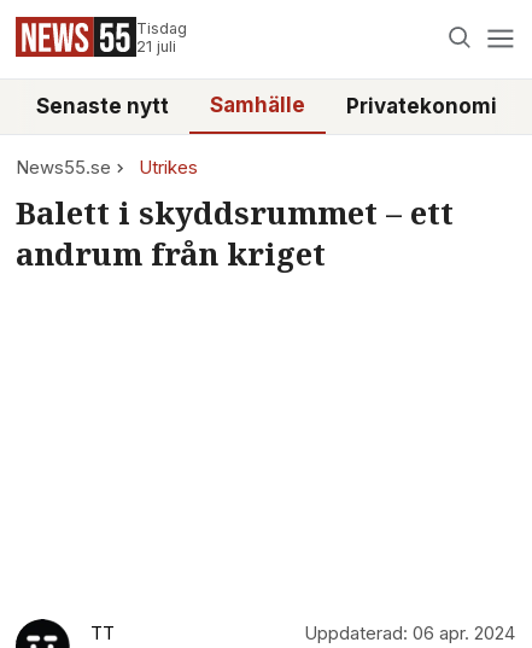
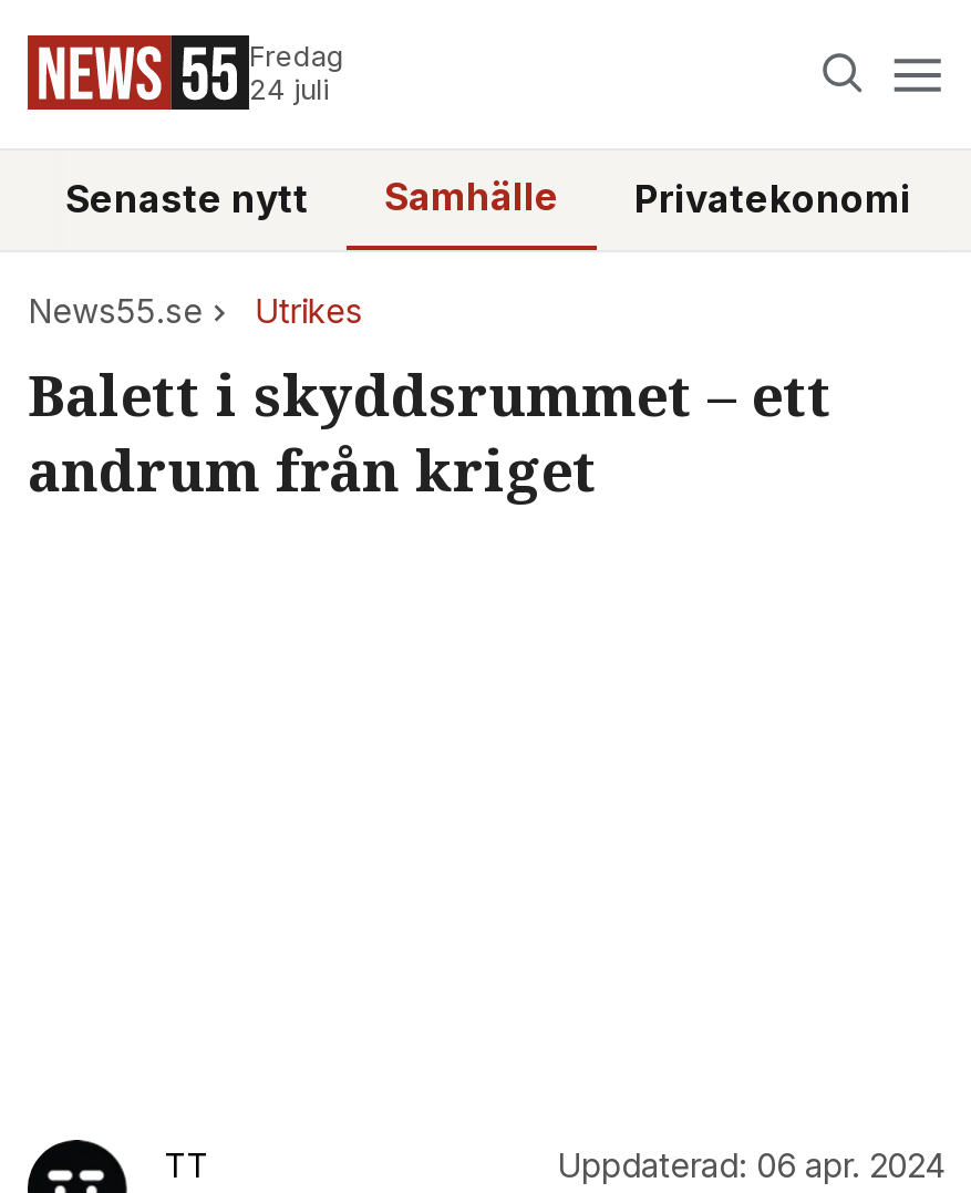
- Tisdag
- 21 juli
+ Fredag
+ 24 juli
